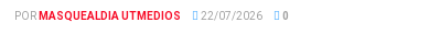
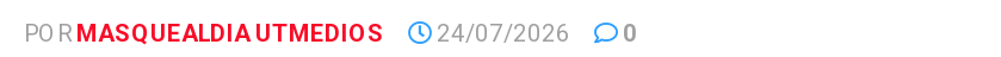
- POR MASQUEALDIA UTMEDIOS 22/07/2026 0
+ POR MASQUEALDIA UTMEDIOS 24/07/2026 0
